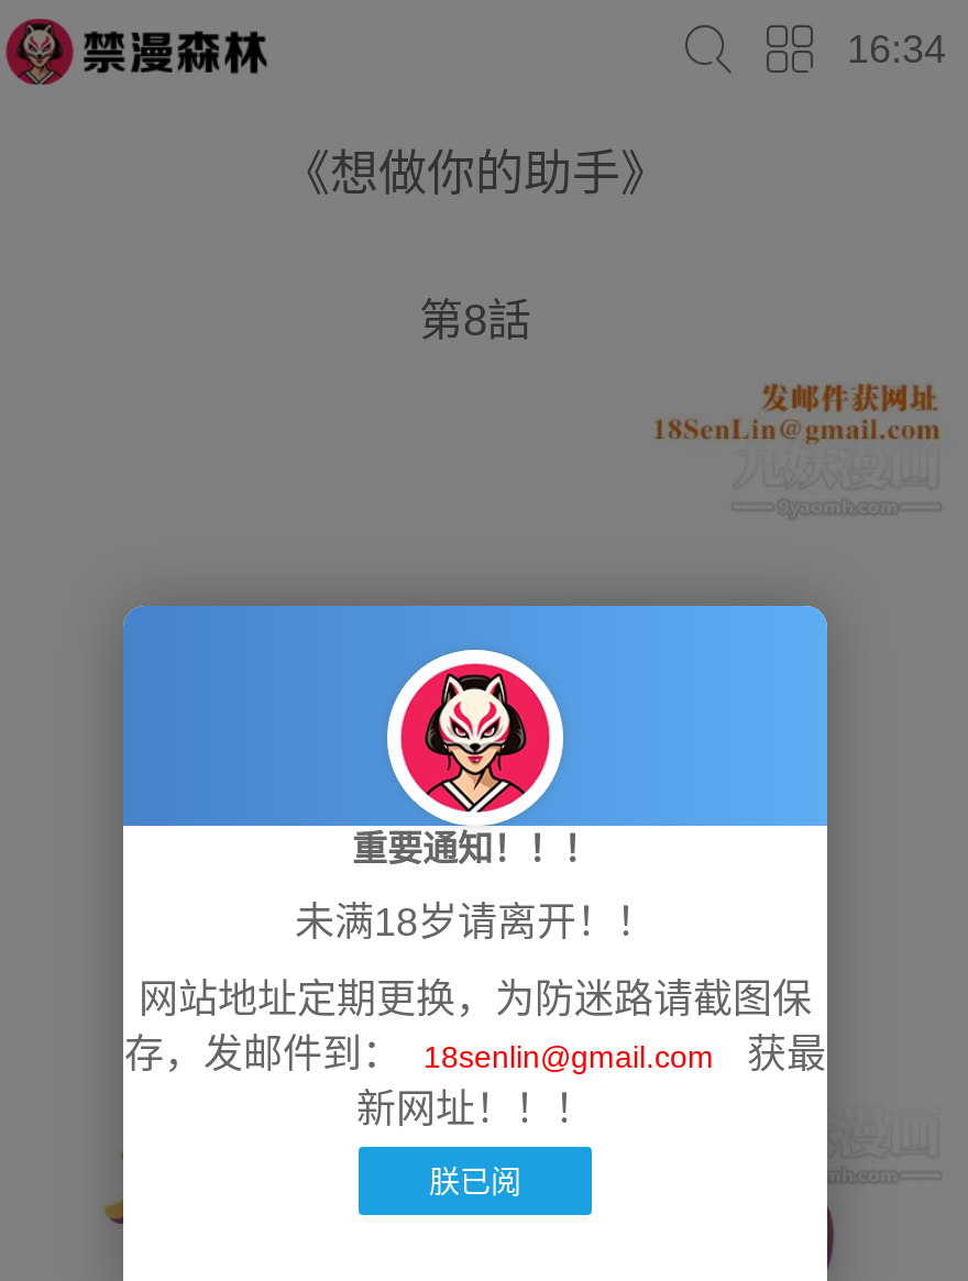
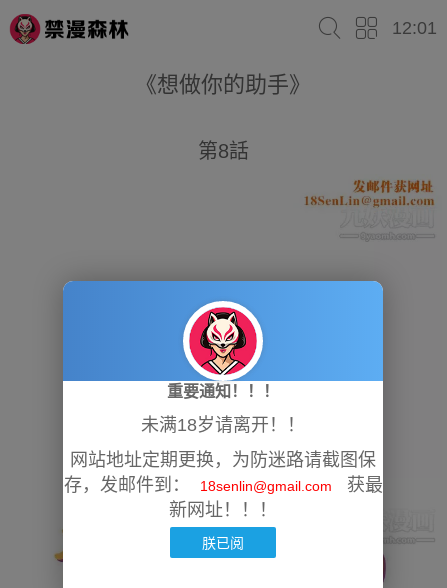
- 16:34
+ 12:01
